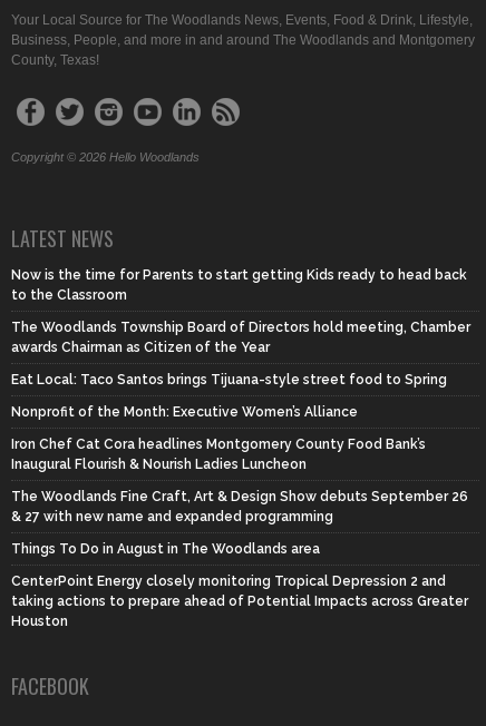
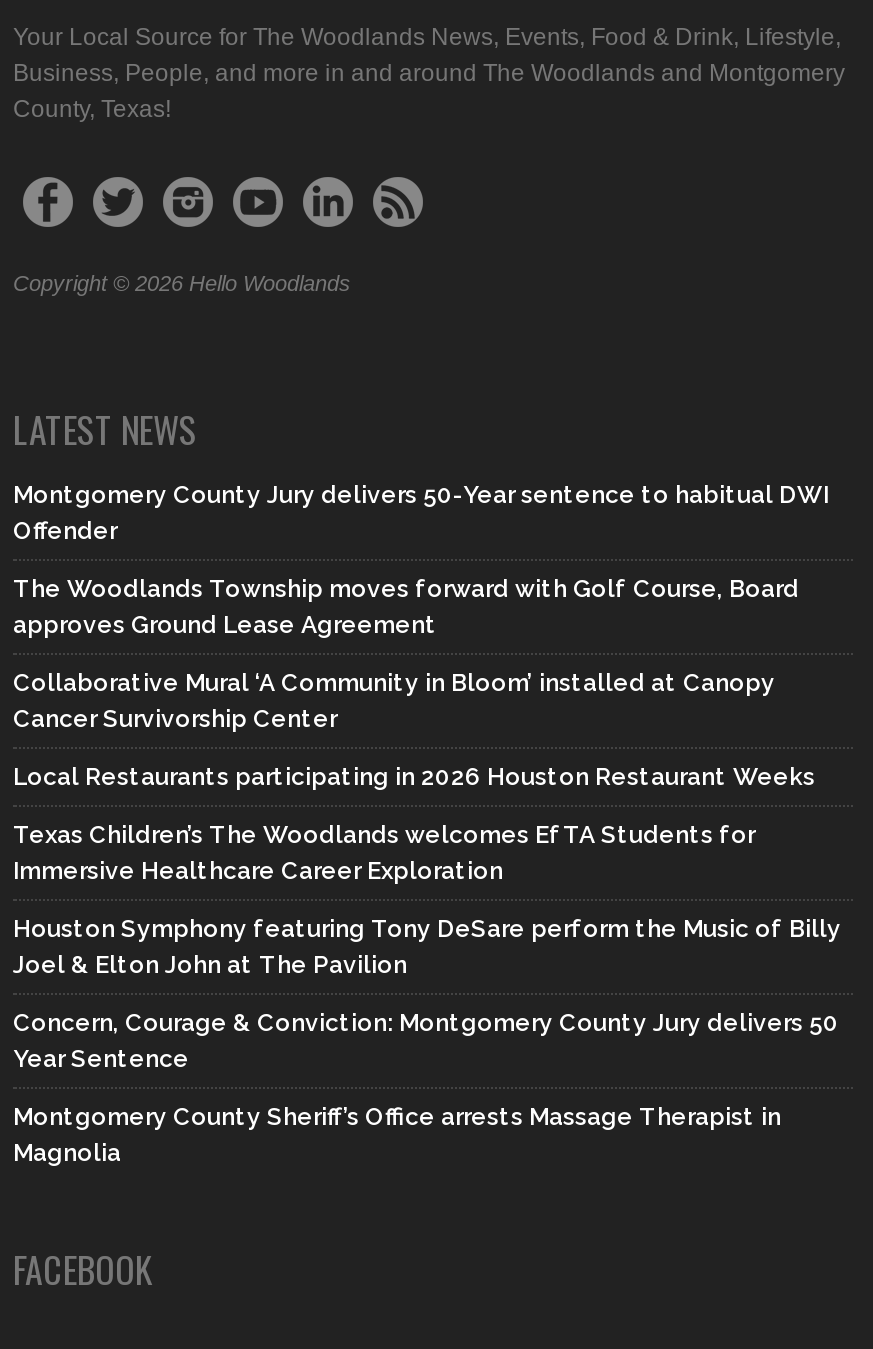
- Now is the time for Parents to start getting Kids ready to head back
- to the Classroom
+ Montgomery County Jury delivers 50-Year sentence to habitual DWI
+ Offender

- The Woodlands Township Board of Directors hold meeting, Chamber
- awards Chairman as Citizen of the Year
+ The Woodlands Township moves forward with Golf Course, Board
+ approves Ground Lease Agreement

- Eat Local: Taco Santos brings Tijuana-style street food to Spring
+ Collaborative Mural ‘A Community in Bloom’ installed at Canopy
+ Cancer Survivorship Center

- Nonprofit of the Month: Executive Women’s Alliance
+ Local Restaurants participating in 2026 Houston Restaurant Weeks

- Iron Chef Cat Cora headlines Montgomery County Food Bank’s
- Inaugural Flourish & Nourish Ladies Luncheon
+ Texas Children’s The Woodlands welcomes EfTA Students for
+ Immersive Healthcare Career Exploration

- The Woodlands Fine Craft, Art & Design Show debuts September 26
- & 27 with new name and expanded programming
+ Houston Symphony featuring Tony DeSare perform the Music of Billy
+ Joel & Elton John at The Pavilion

- Things To Do in August in The Woodlands area
+ Concern, Courage & Conviction: Montgomery County Jury delivers 50
+ Year Sentence

- CenterPoint Energy closely monitoring Tropical Depression 2 and
- taking actions to prepare ahead of Potential Impacts across Greater
- Houston
+ Montgomery County Sheriff’s Office arrests Massage Therapist in
+ Magnolia
